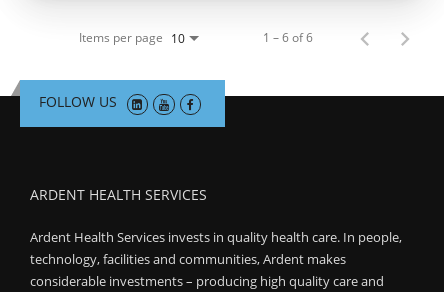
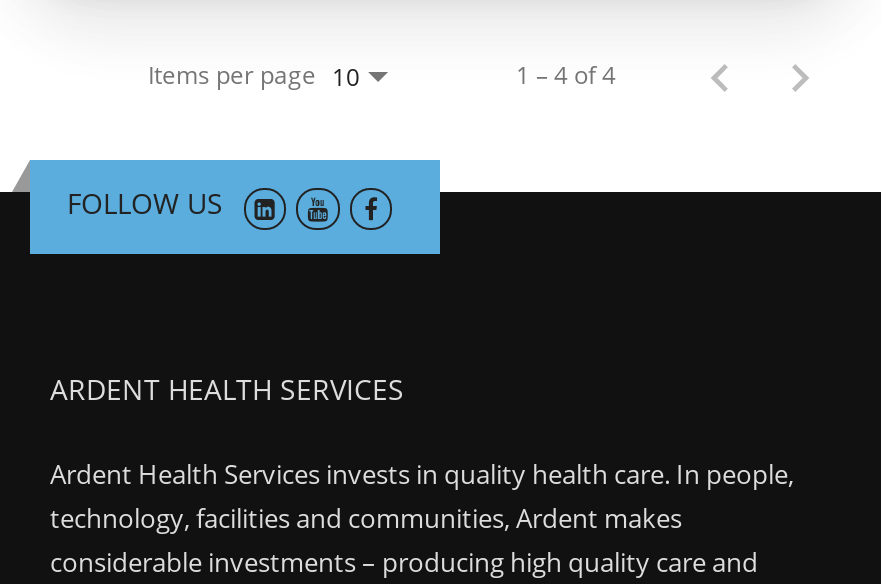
- 1 – 6 of 6
+ 1 – 4 of 4
